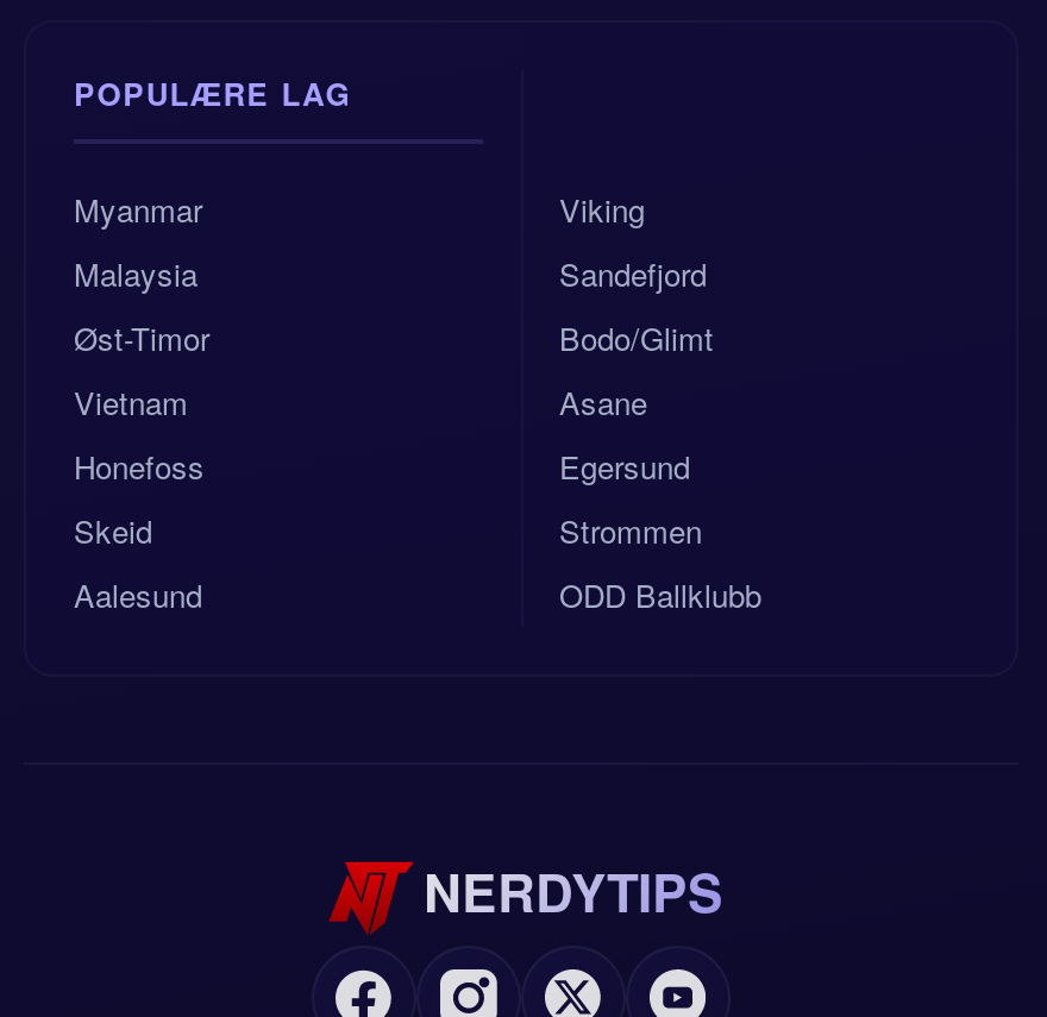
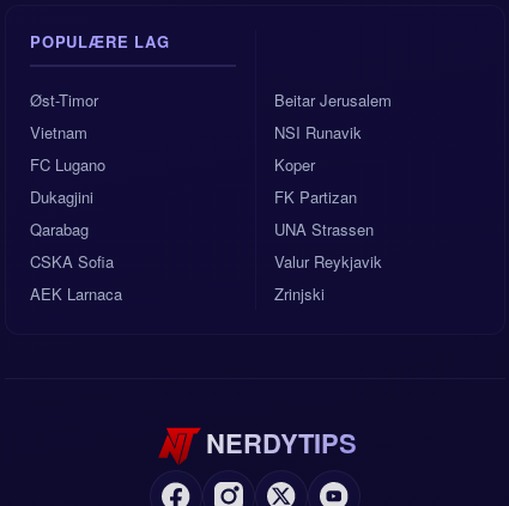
- Myanmar
- Malaysia

- Viking
- Sandefjord
- Bodo/Glimt
- Asane
- Egersund
- Strommen
- ODD Ballklubb
+ Beitar Jerusalem
+ NSI Runavik
+ Koper
+ FK Partizan
+ UNA Strassen
+ Valur Reykjavik
+ Zrinjski

moved up: Øst-Timor | Vietnam

- Honefoss
- Skeid
- Aalesund
+ FC Lugano
+ Dukagjini
+ Qarabag
+ CSKA Sofia
+ AEK Larnaca
